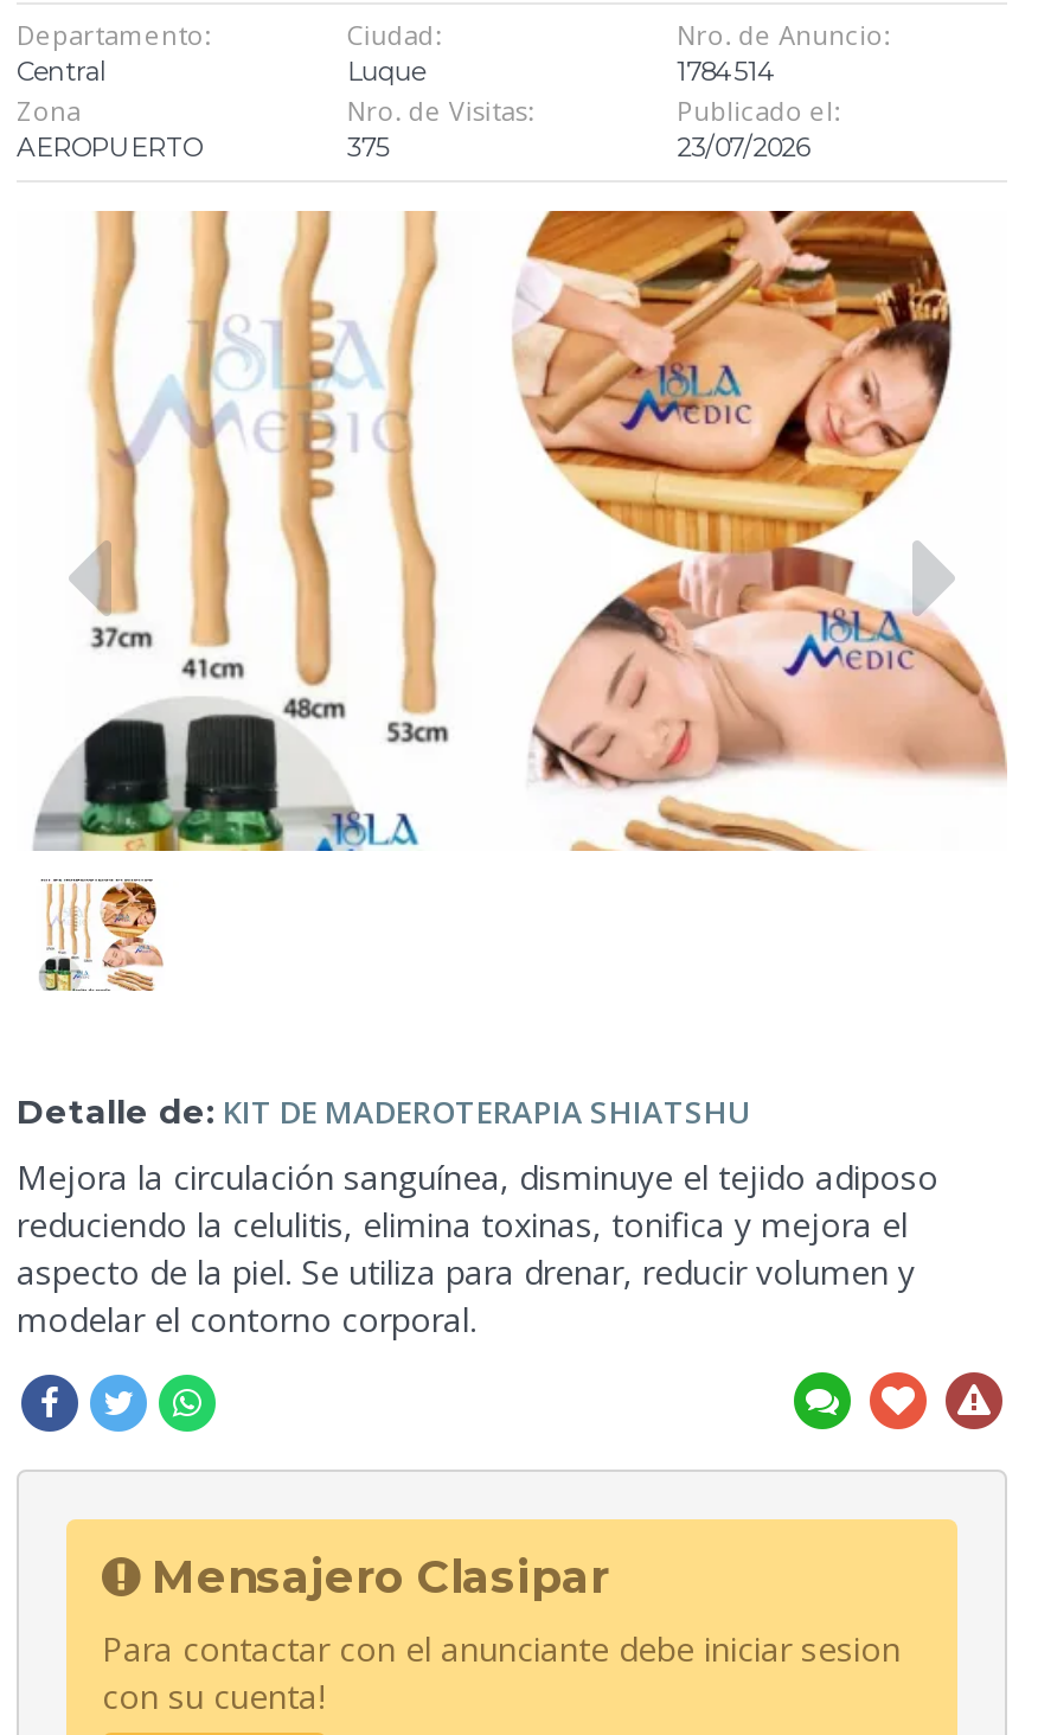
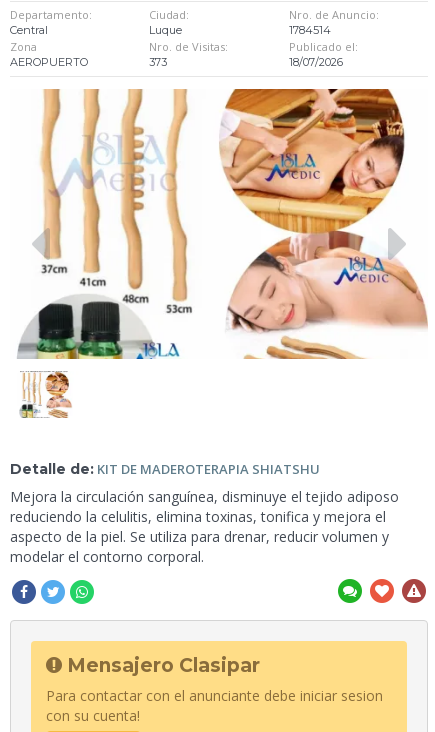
- 375
+ 373

- 23/07/2026
+ 18/07/2026
